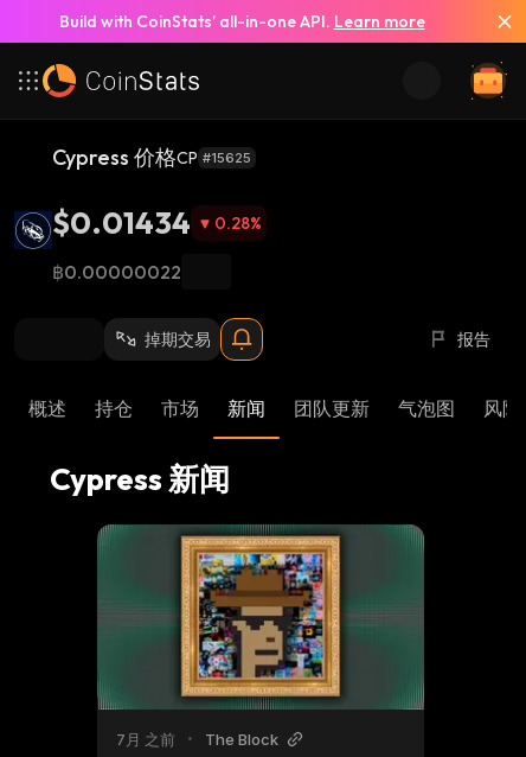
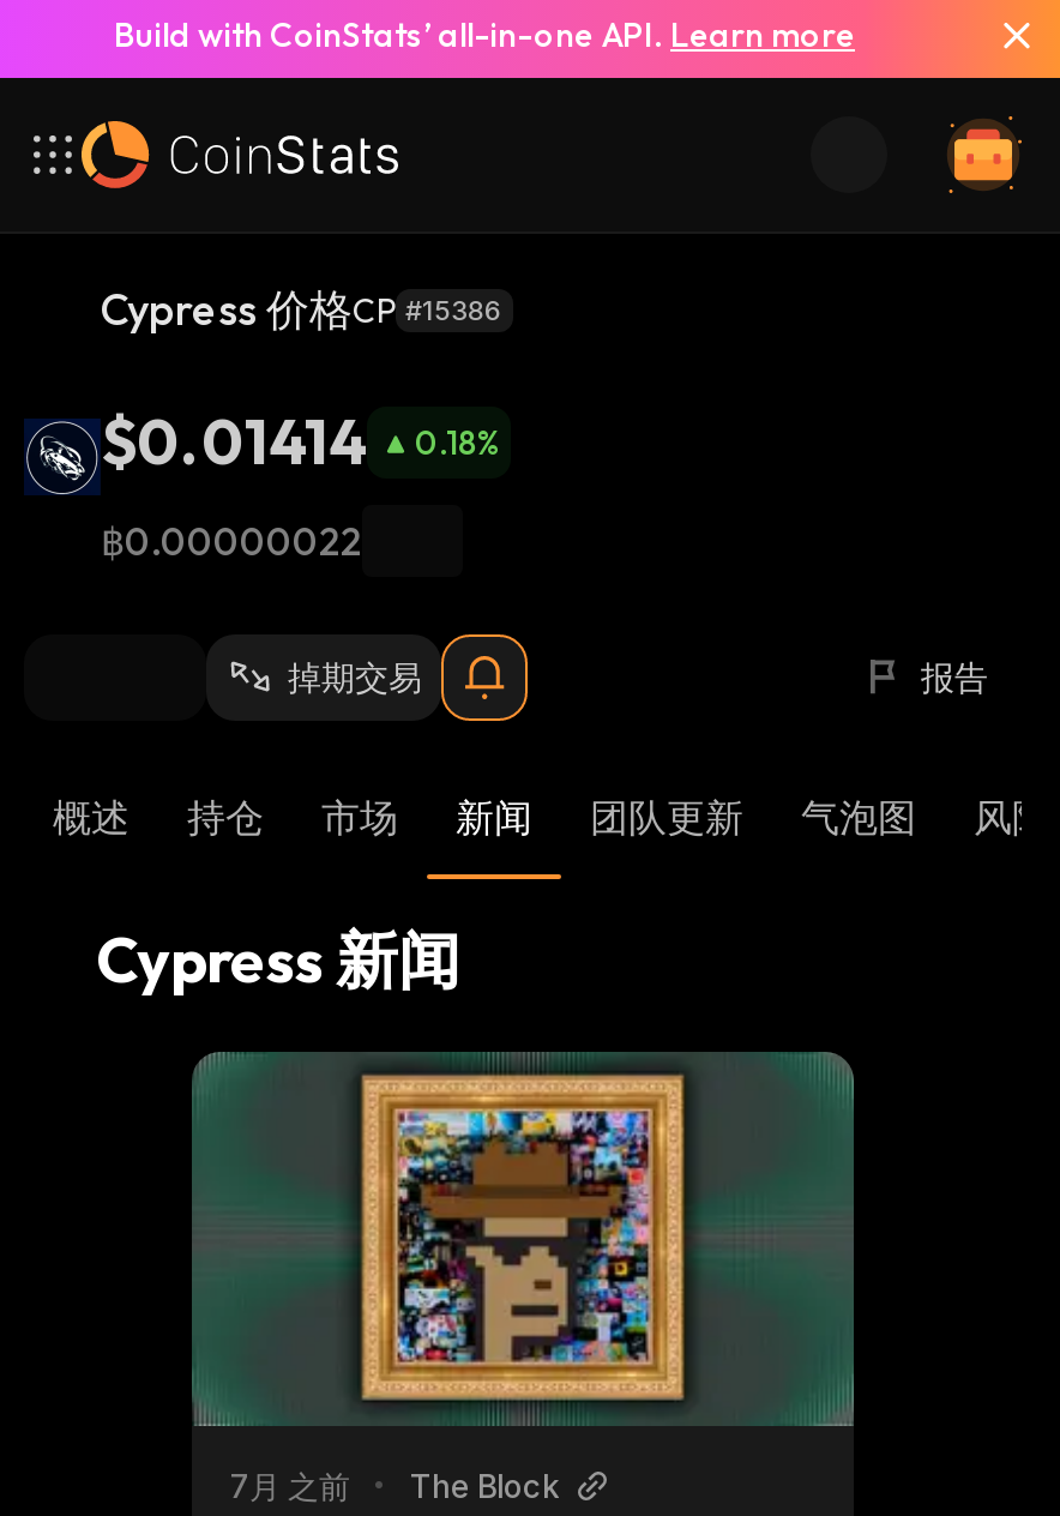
- Cypress 价格CP #15625
+ Cypress 价格CP #15386

- $0.01434
+ $0.01414

- 0.28%
+ 0.18%
